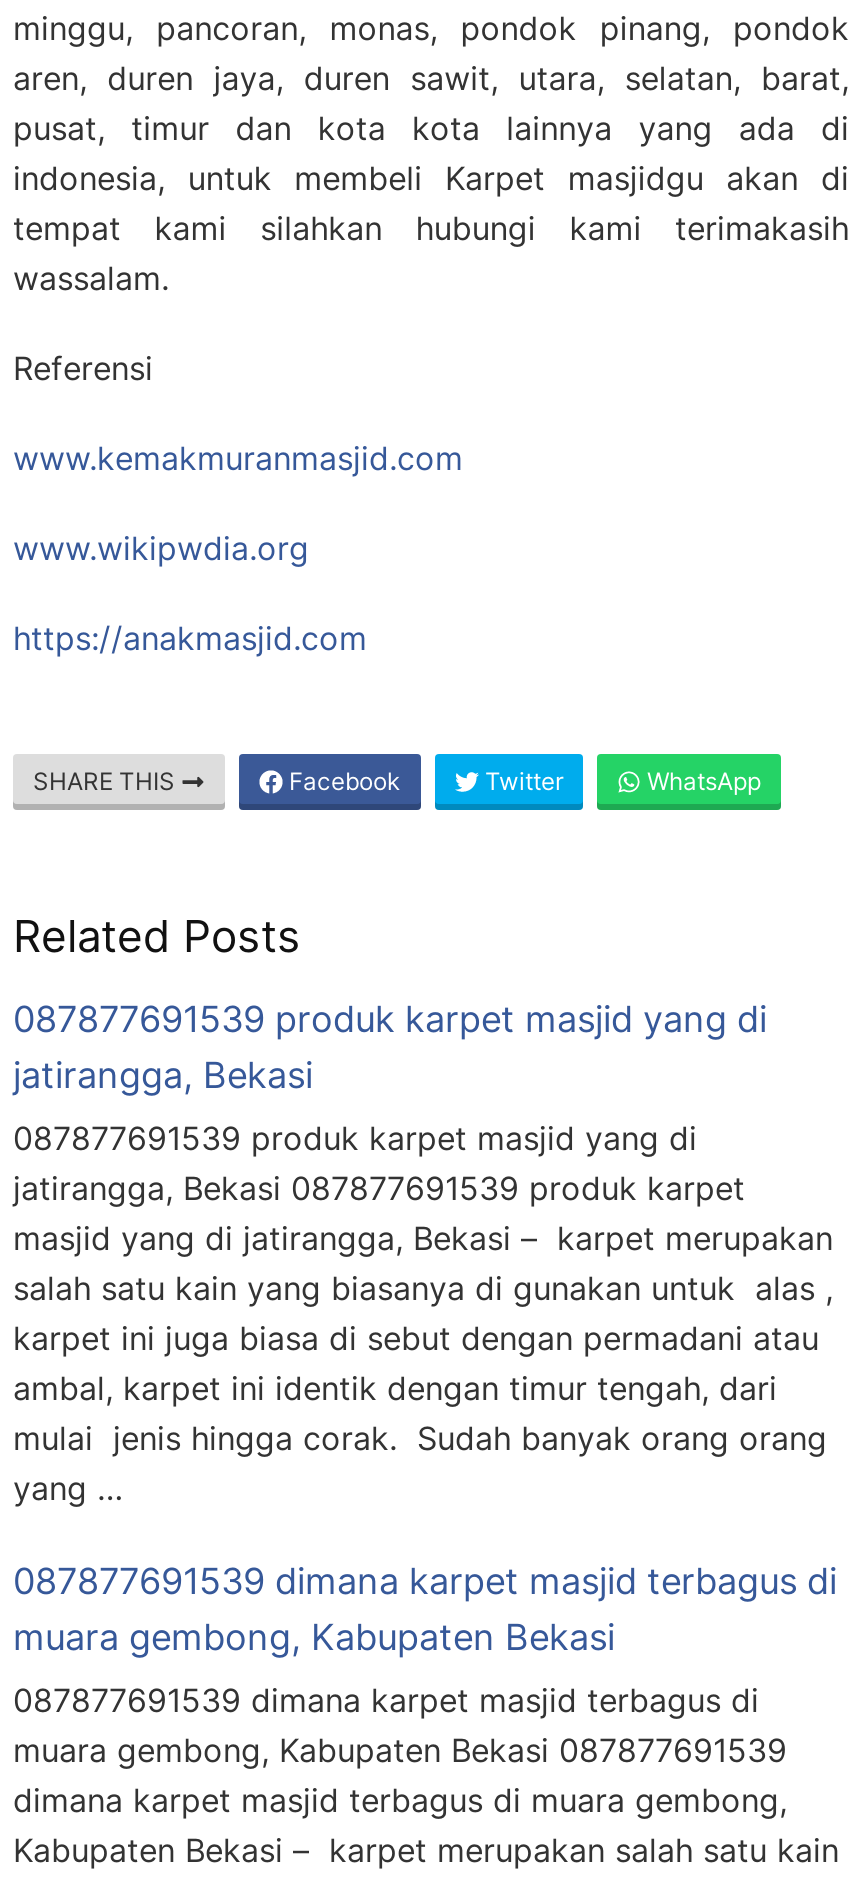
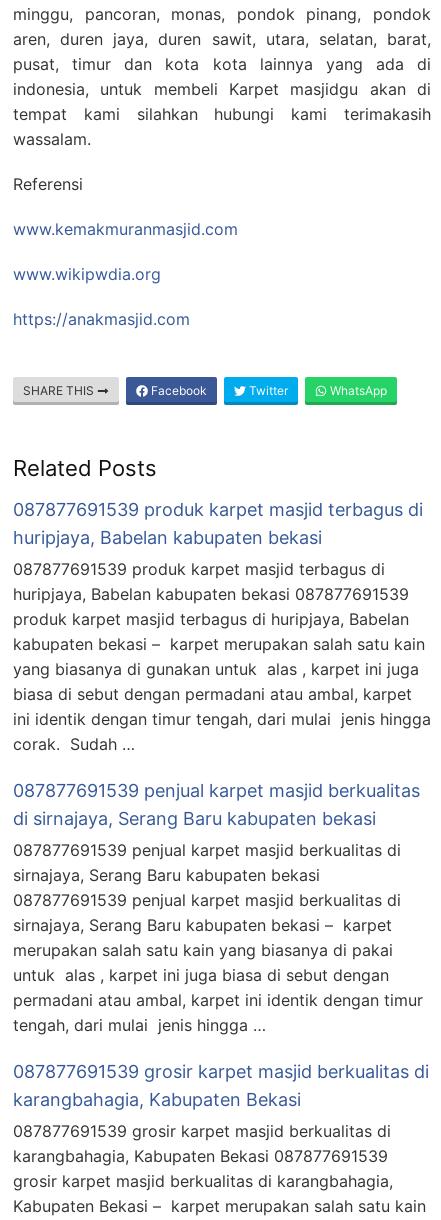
- 087877691539 produk karpet masjid yang di
- jatirangga, Bekasi
- 087877691539 produk karpet masjid yang di
- jatirangga, Bekasi 087877691539 produk karpet
- masjid yang di jatirangga, Bekasi – karpet merupakan
- salah satu kain yang biasanya di gunakan untuk alas ,
- karpet ini juga biasa di sebut dengan permadani atau
- ambal, karpet ini identik dengan timur tengah, dari
- mulai jenis hingga corak. Sudah banyak orang orang
- yang …
- 087877691539 dimana karpet masjid terbagus di
- muara gembong, Kabupaten Bekasi
- 087877691539 dimana karpet masjid terbagus di
- muara gembong, Kabupaten Bekasi 087877691539
- dimana karpet masjid terbagus di muara gembong,
+ 087877691539 produk karpet masjid terbagus di
+ huripjaya, Babelan kabupaten bekasi
+ 087877691539 produk karpet masjid terbagus di
+ huripjaya, Babelan kabupaten bekasi 087877691539
+ produk karpet masjid terbagus di huripjaya, Babelan
+ kabupaten bekasi – karpet merupakan salah satu kain
+ yang biasanya di gunakan untuk alas , karpet ini juga
+ biasa di sebut dengan permadani atau ambal, karpet
+ ini identik dengan timur tengah, dari mulai jenis hingga
+ corak. Sudah …
+ 087877691539 penjual karpet masjid berkualitas
+ di sirnajaya, Serang Baru kabupaten bekasi
+ 087877691539 penjual karpet masjid berkualitas di
+ sirnajaya, Serang Baru kabupaten bekasi
+ 087877691539 penjual karpet masjid berkualitas di
+ sirnajaya, Serang Baru kabupaten bekasi – karpet
+ merupakan salah satu kain yang biasanya di pakai
+ untuk alas , karpet ini juga biasa di sebut dengan
+ permadani atau ambal, karpet ini identik dengan timur
+ tengah, dari mulai jenis hingga …
+ 087877691539 grosir karpet masjid berkualitas di
+ karangbahagia, Kabupaten Bekasi
+ 087877691539 grosir karpet masjid berkualitas di
+ karangbahagia, Kabupaten Bekasi 087877691539
+ grosir karpet masjid berkualitas di karangbahagia,
